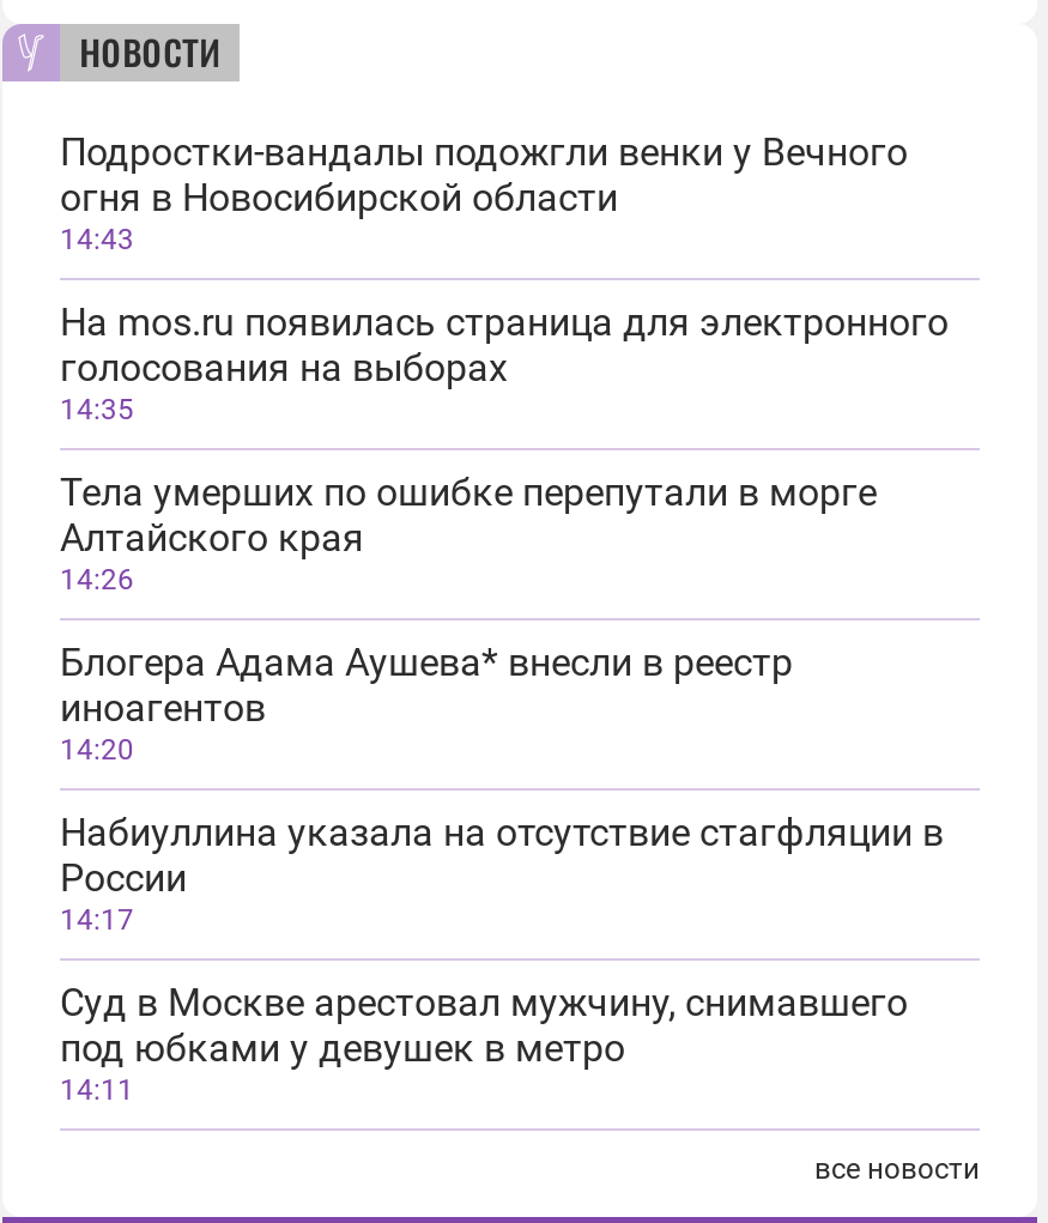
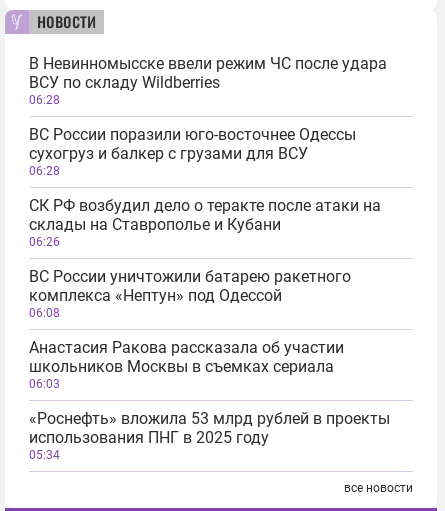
- Подростки-вандалы подожгли венки у Вечного
- огня в Новосибирской области
- 14:43
+ В Невинномысске ввели режим ЧС после удара
+ ВСУ по складу Wildberries
+ 06:28

- На mos.ru появилась страница для электронного
- голосования на выборах
- 14:35
+ ВС России поразили юго-восточнее Одессы
+ сухогруз и балкер с грузами для ВСУ
+ 06:28

- Тела умерших по ошибке перепутали в морге
- Алтайского края
- 14:26
+ СК РФ возбудил дело о теракте после атаки на
+ склады на Ставрополье и Кубани
+ 06:26

- Блогера Адама Аушева* внесли в реестр
- иноагентов
- 14:20
+ ВС России уничтожили батарею ракетного
+ комплекса «Нептун» под Одессой
+ 06:08

- Набиуллина указала на отсутствие стагфляции в
- России
- 14:17
+ Анастасия Ракова рассказала об участии
+ школьников Москвы в съемках сериала
+ 06:03

- Суд в Москве арестовал мужчину, снимавшего
- под юбками у девушек в метро
- 14:11
+ «Роснефть» вложила 53 млрд рублей в проекты
+ использования ПНГ в 2025 году
+ 05:34
